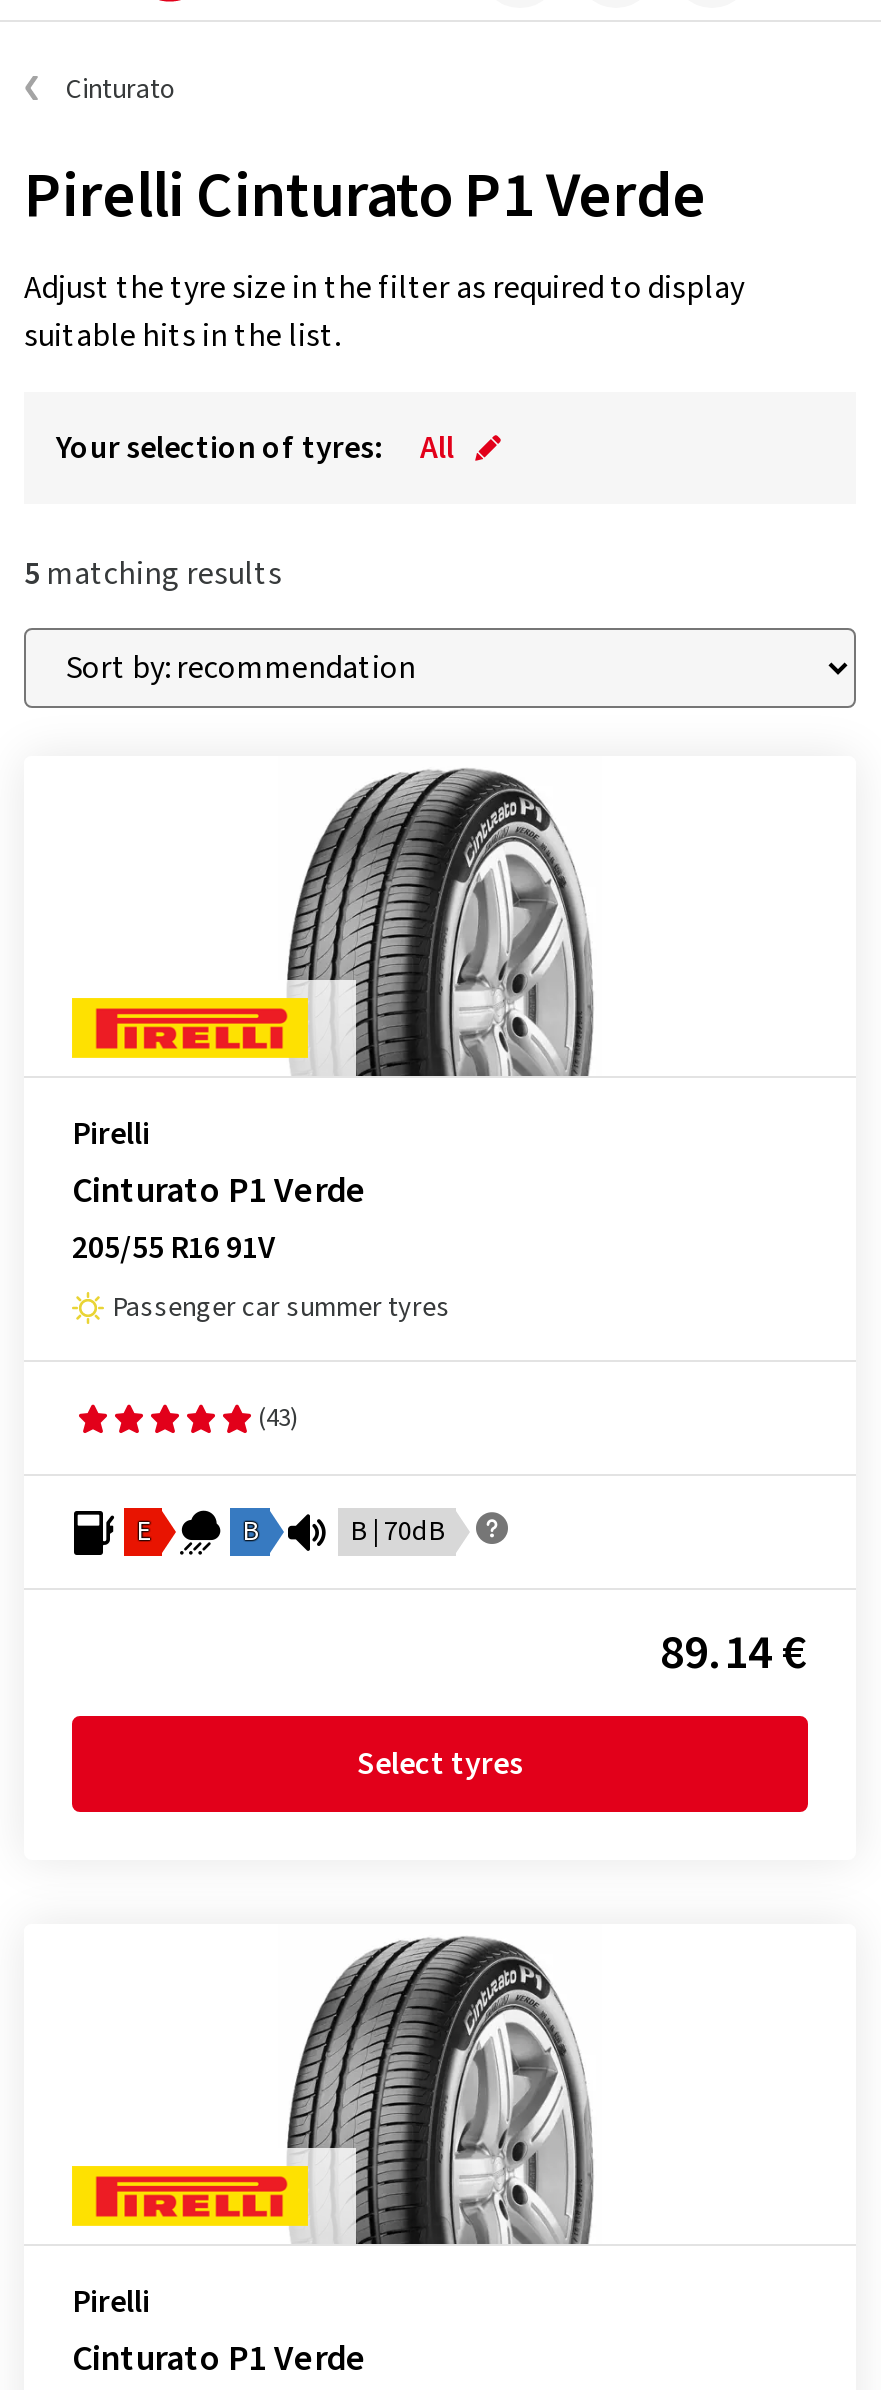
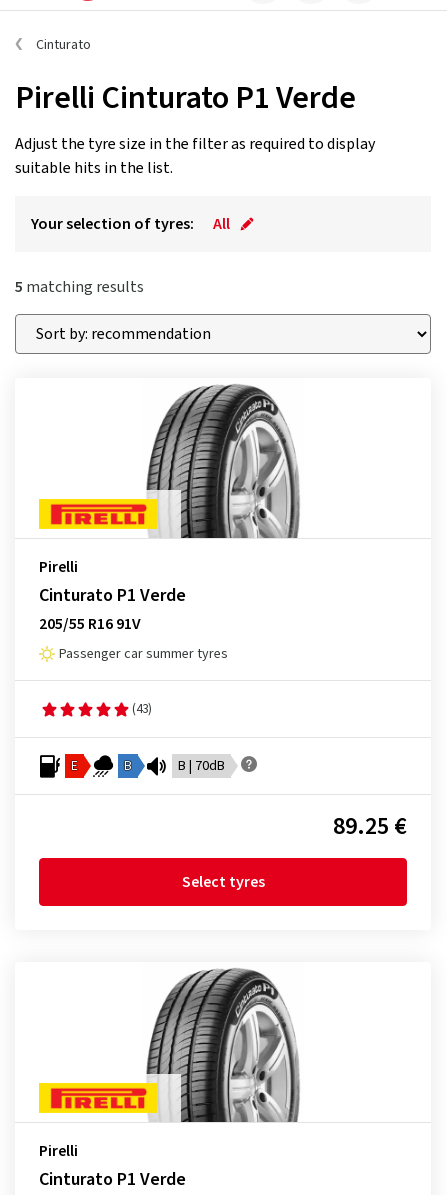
- 89.14 €
+ 89.25 €
